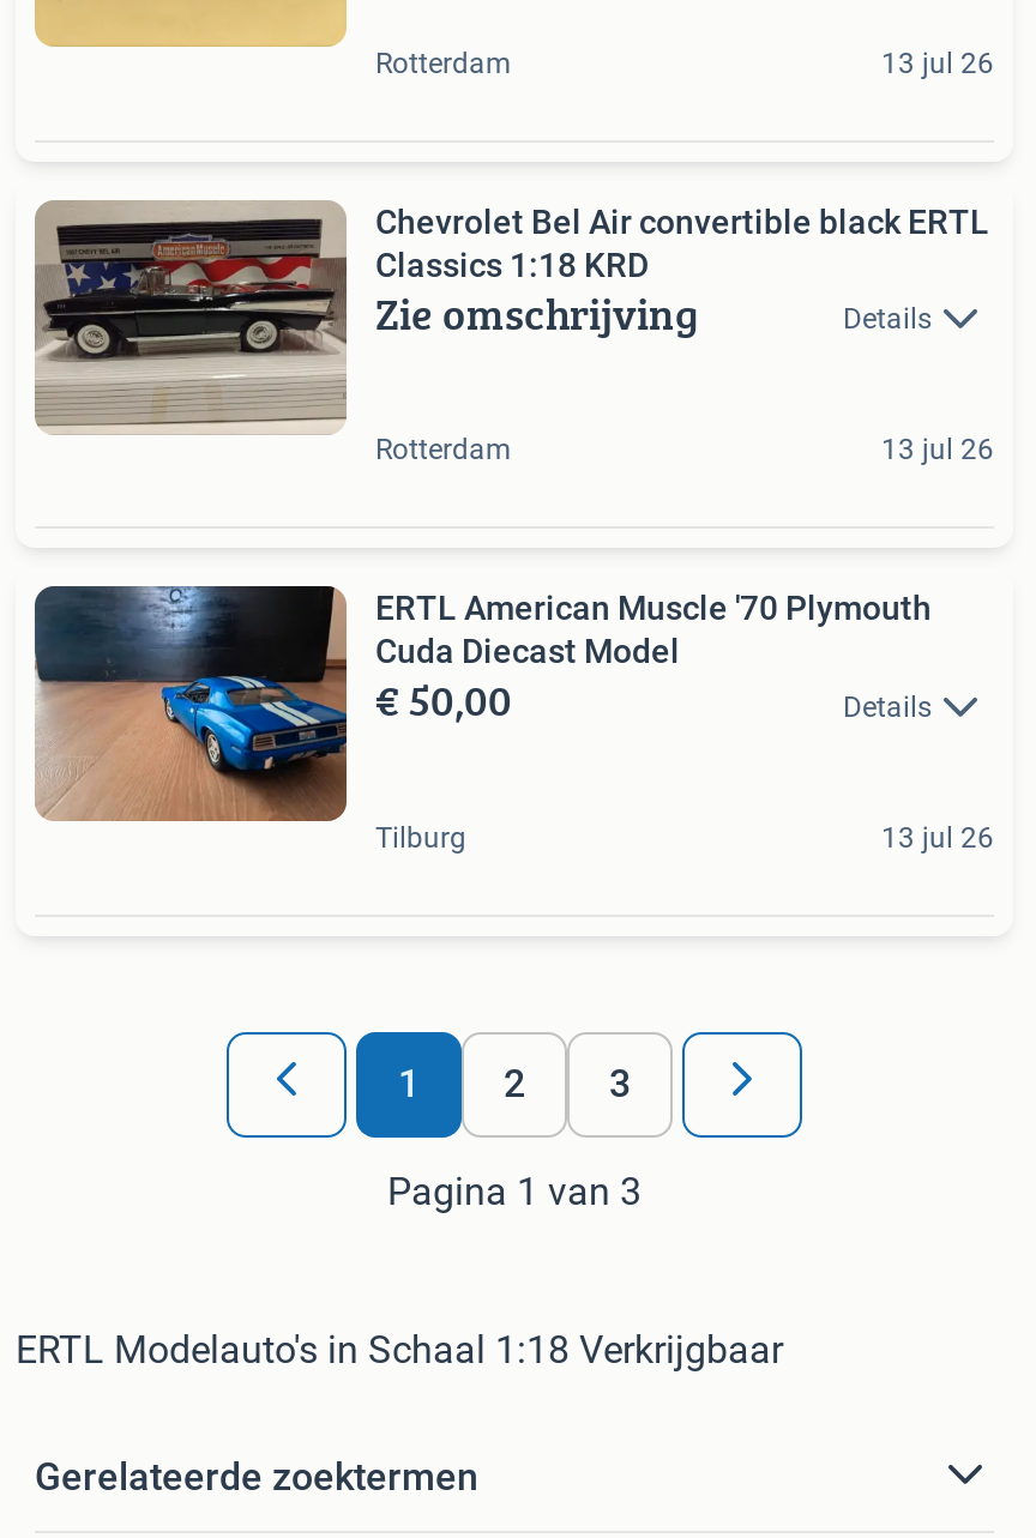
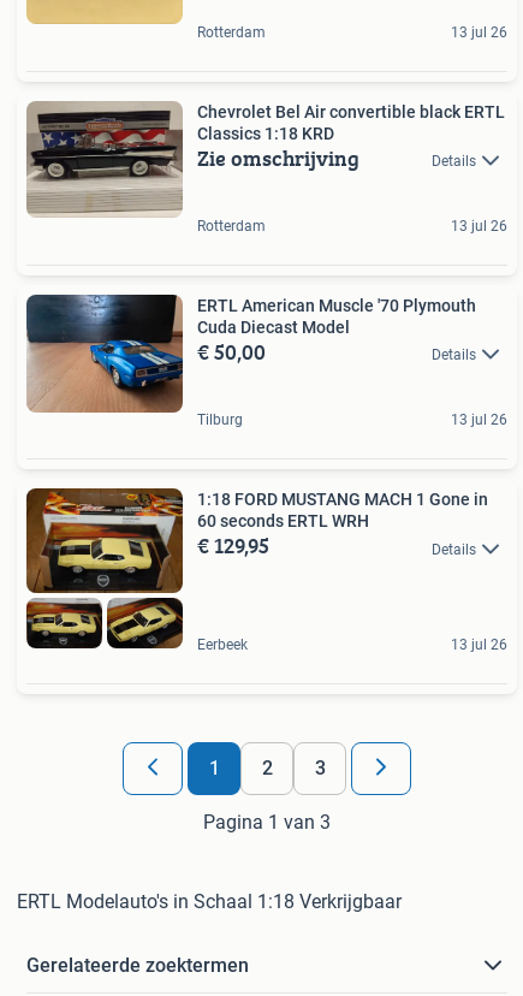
+ [image]
+ 1:18 FORD MUSTANG MACH 1 Gone in
+ 60 seconds ERTL WRH
+ € 129,95
+ Details

+ Eerbeek
+ 13 jul 26
